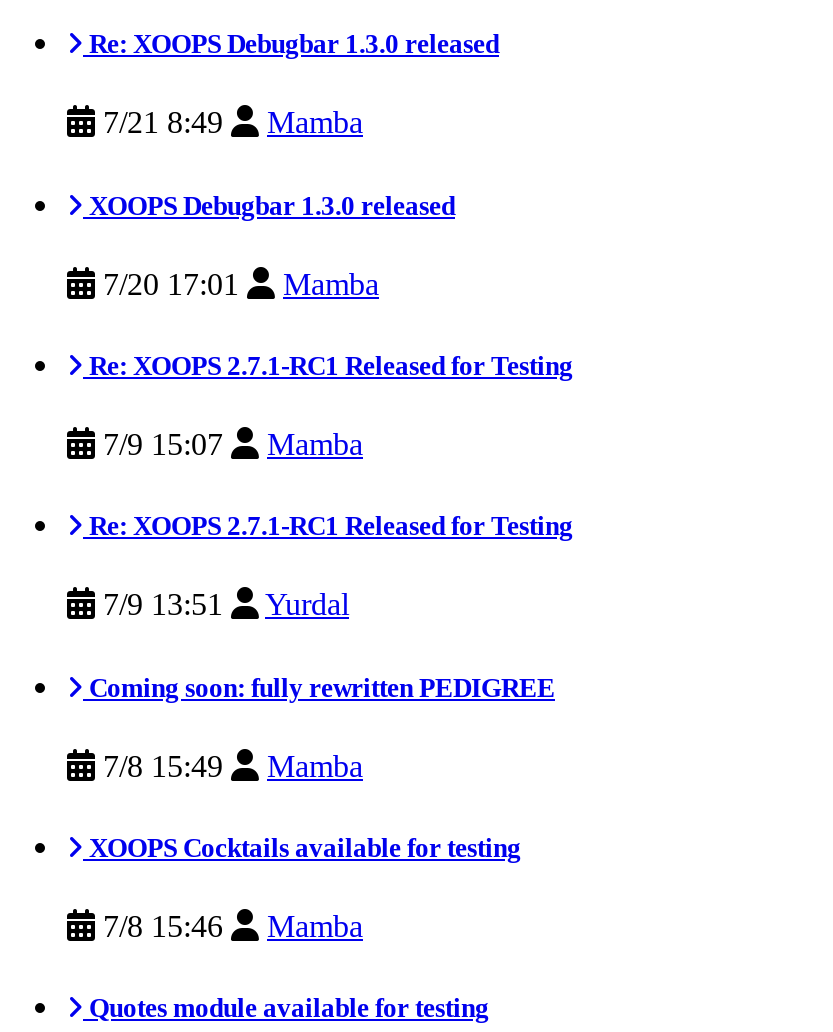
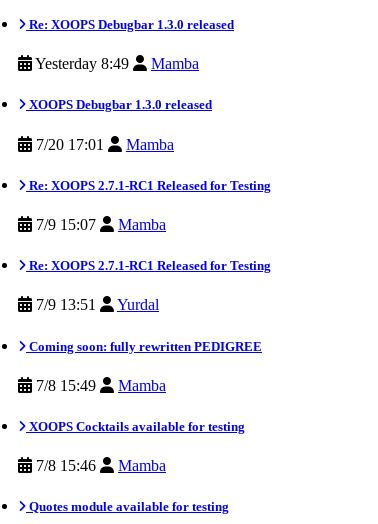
- 7/21 8:49 Mamba
+ Yesterday 8:49 Mamba
